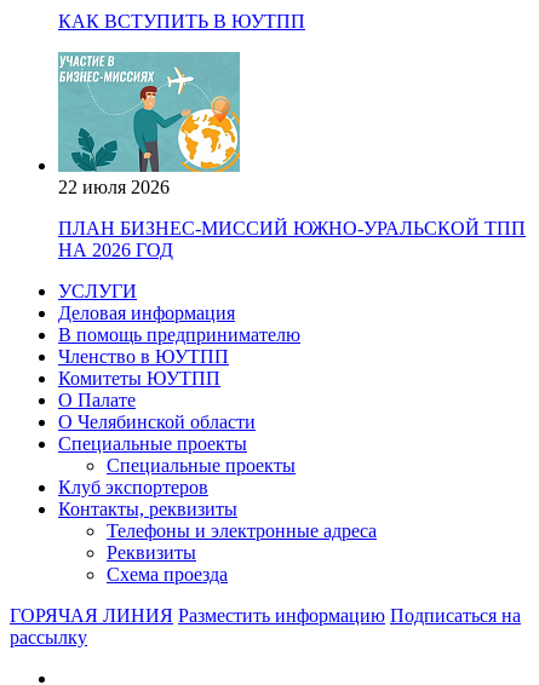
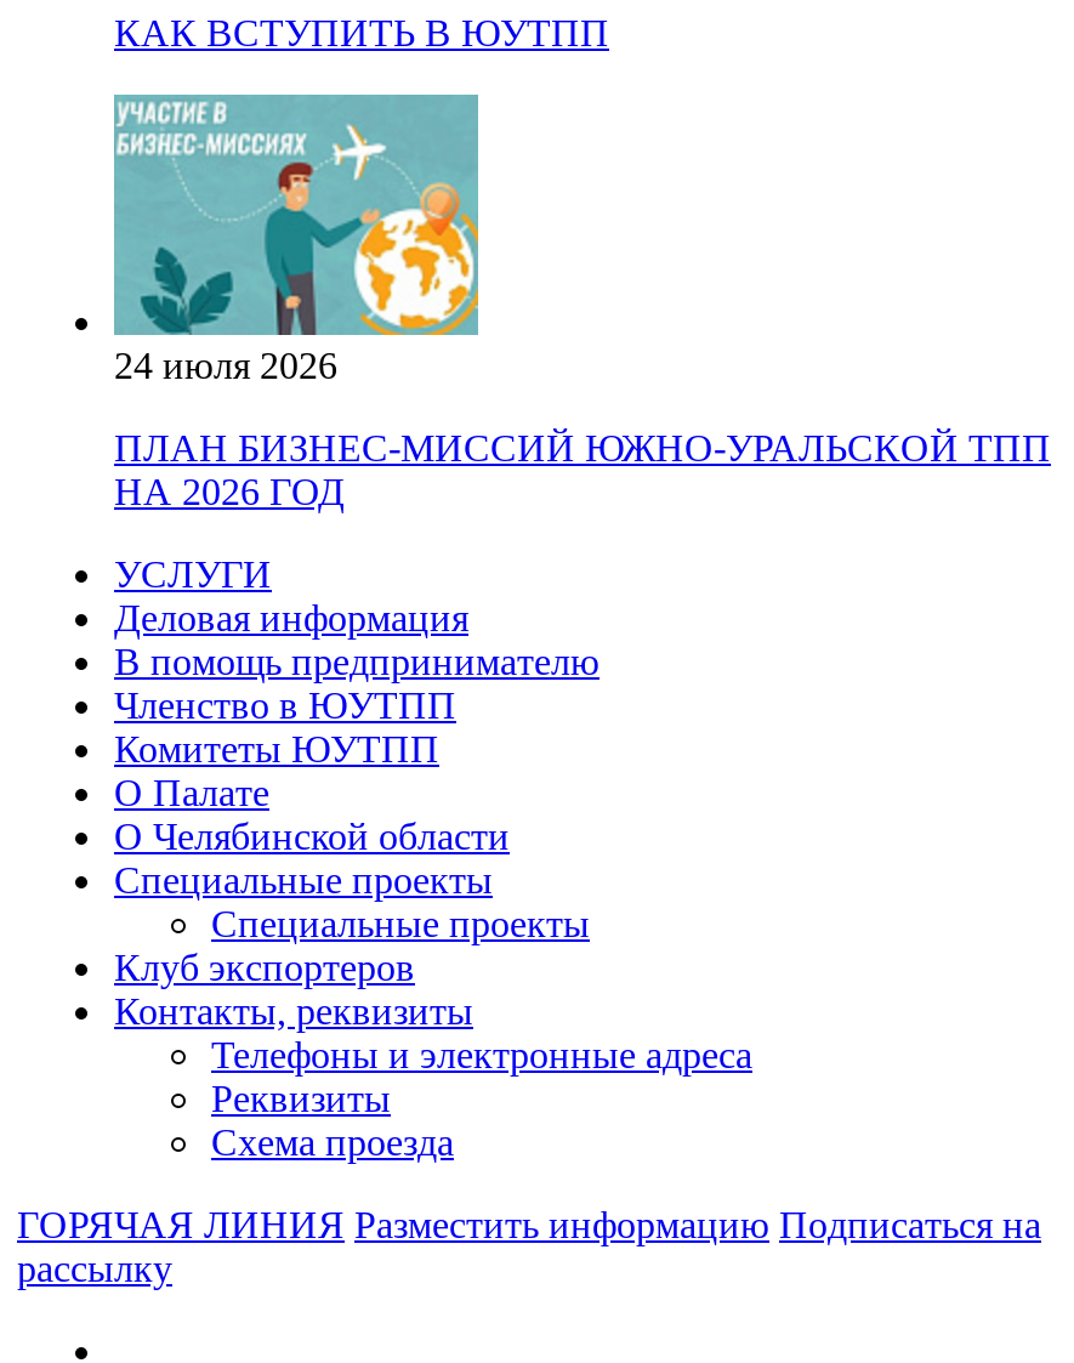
- 22 июля 2026
+ 24 июля 2026
